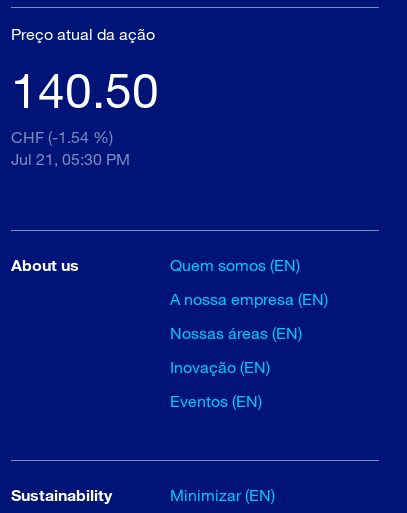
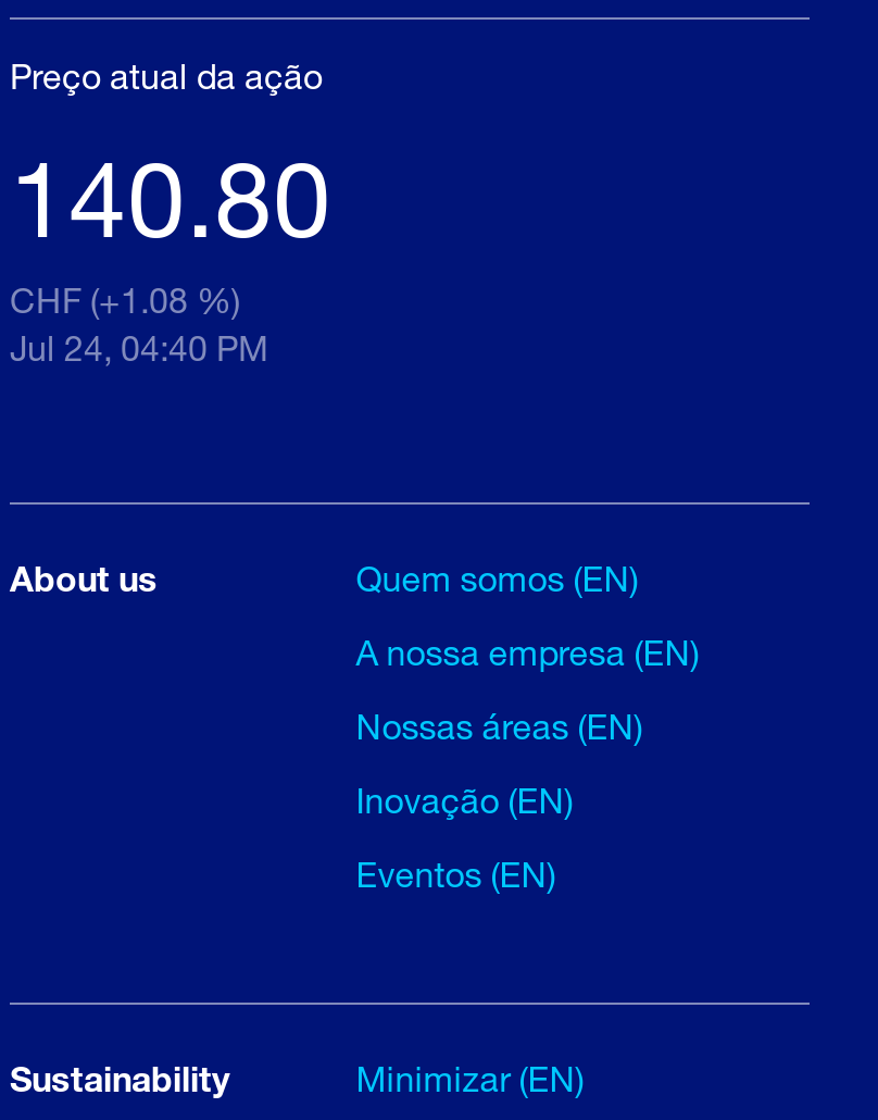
- 140.50
+ 140.80

- CHF (-1.54 %)
+ CHF (+1.08 %)

- Jul 21, 05:30 PM
+ Jul 24, 04:40 PM
